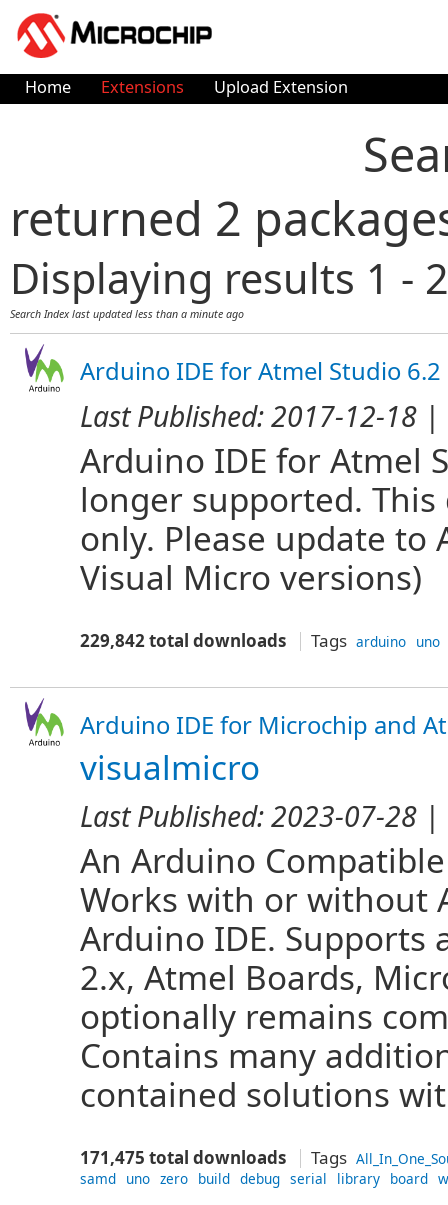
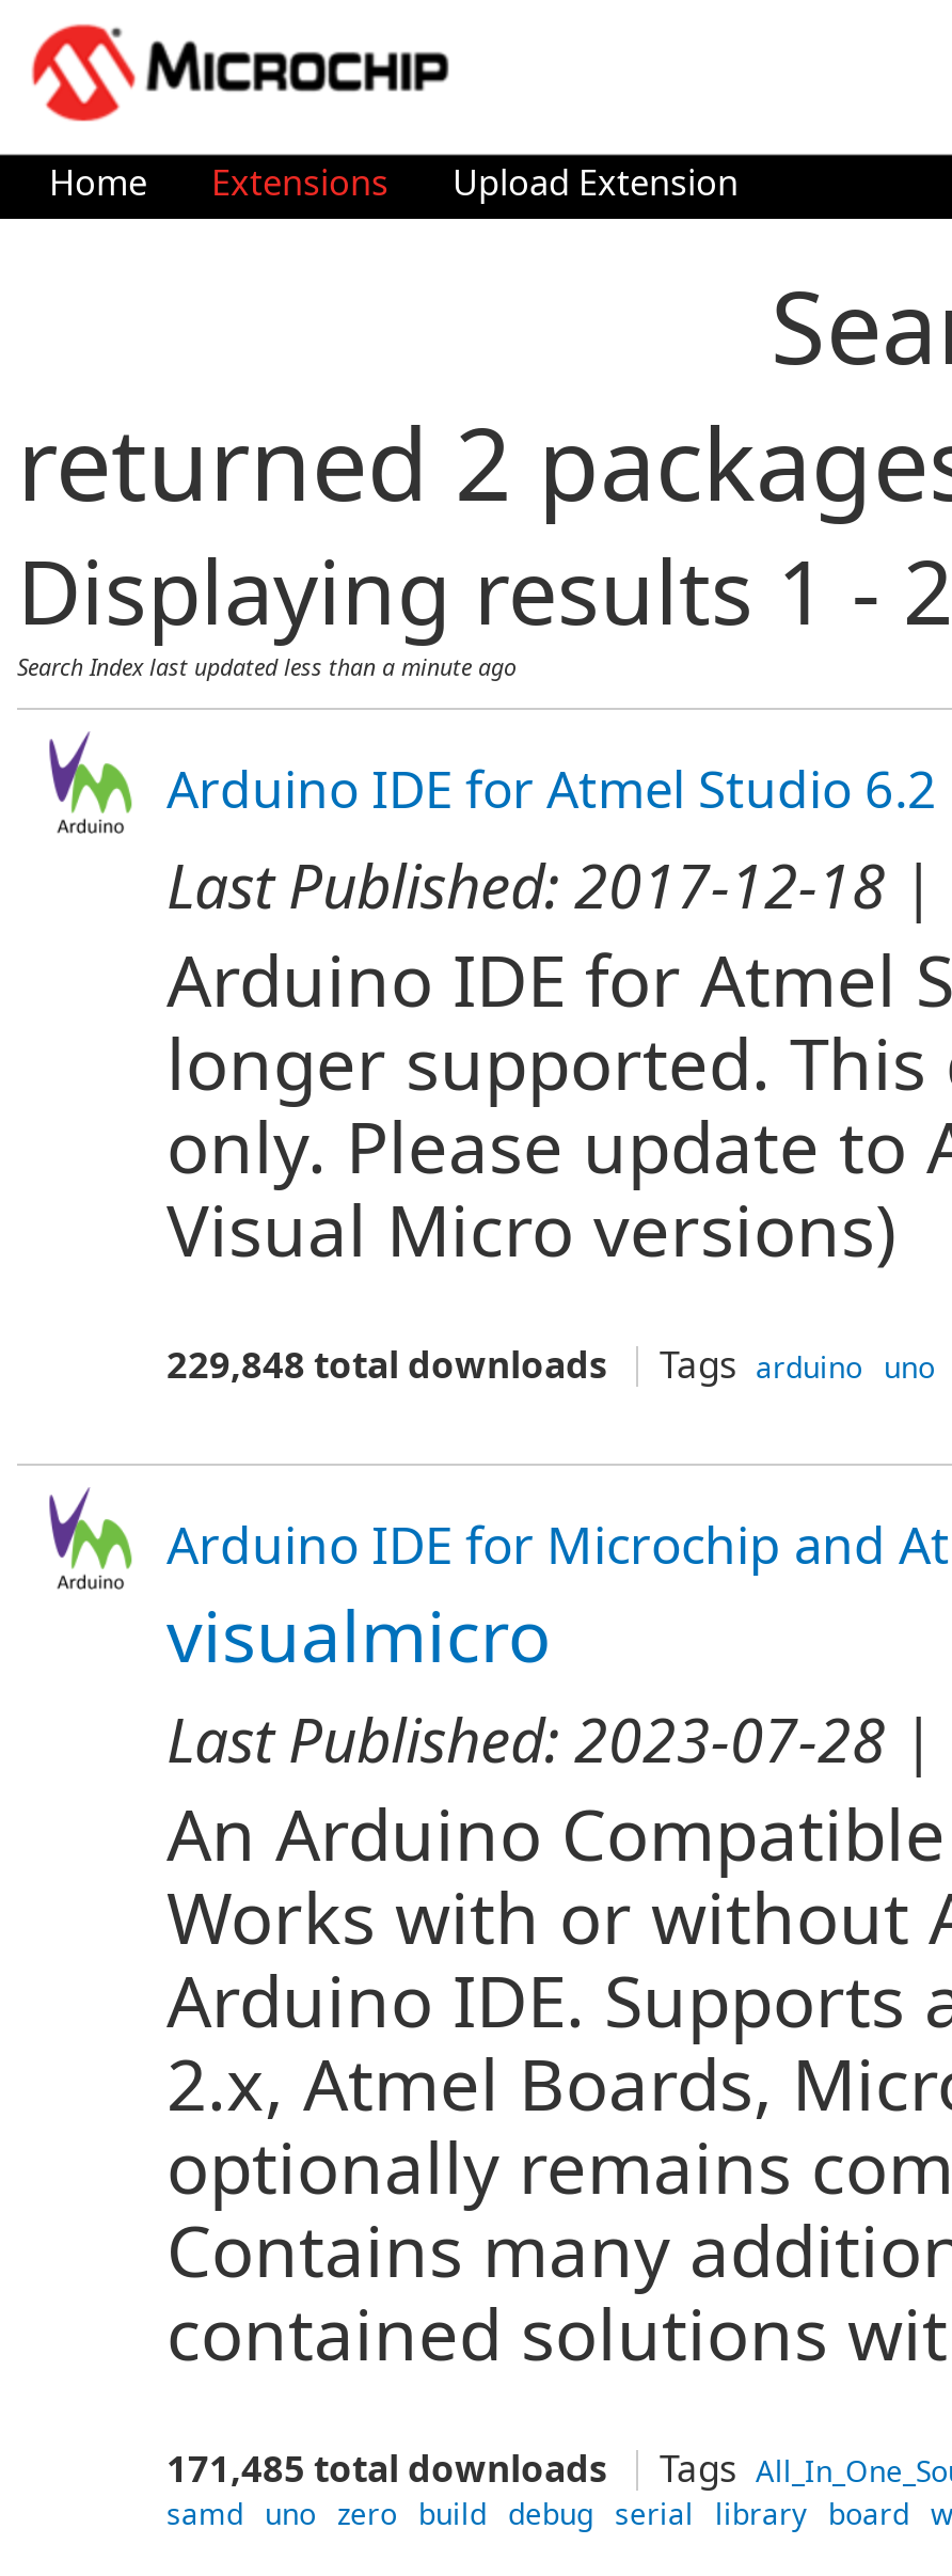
- 229,842 total downloads
+ 229,848 total downloads

- 171,475 total downloads
+ 171,485 total downloads
